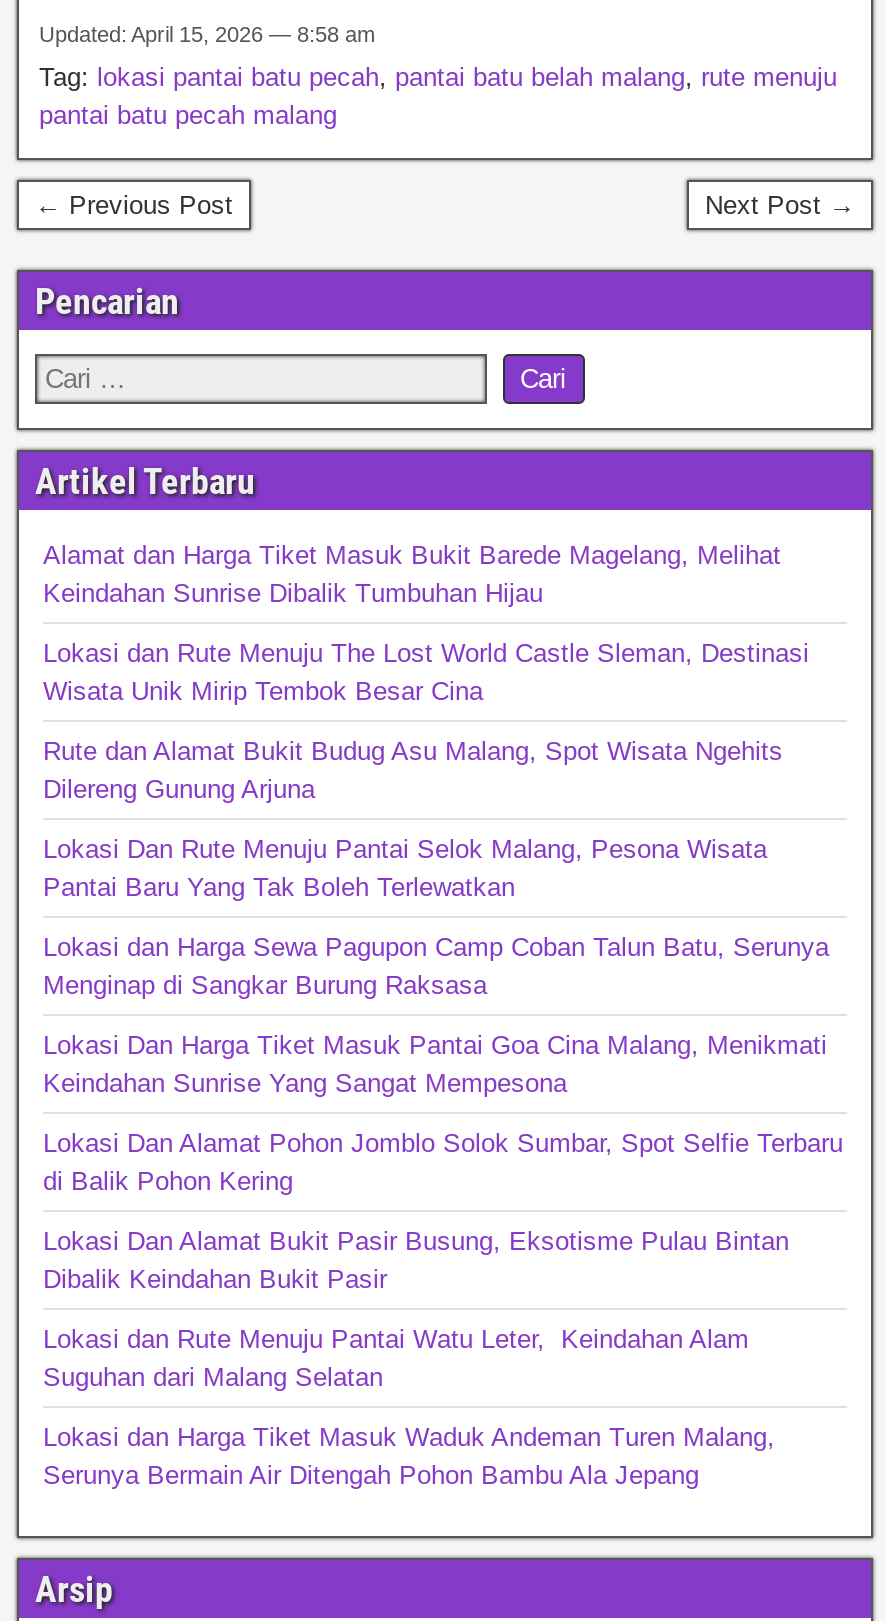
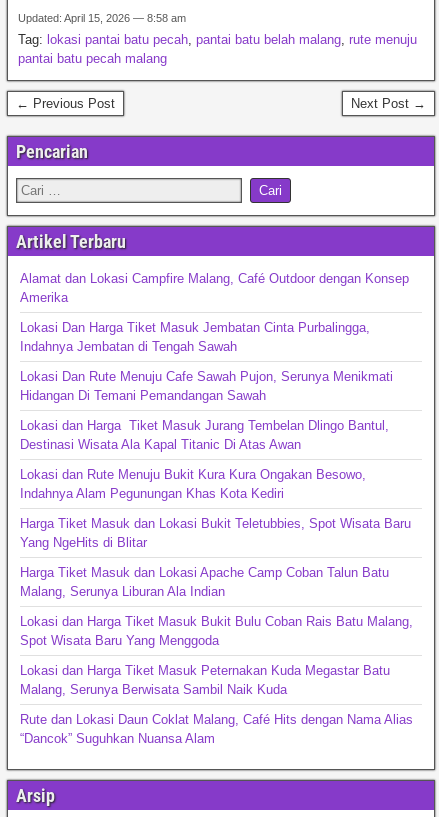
- Alamat dan Harga Tiket Masuk Bukit Barede Magelang, Melihat
- Keindahan Sunrise Dibalik Tumbuhan Hijau
+ Alamat dan Lokasi Campfire Malang, Café Outdoor dengan Konsep
+ Amerika

- Lokasi dan Rute Menuju The Lost World Castle Sleman, Destinasi
- Wisata Unik Mirip Tembok Besar Cina
+ Lokasi Dan Harga Tiket Masuk Jembatan Cinta Purbalingga,
+ Indahnya Jembatan di Tengah Sawah

- Rute dan Alamat Bukit Budug Asu Malang, Spot Wisata Ngehits
- Dilereng Gunung Arjuna
+ Lokasi Dan Rute Menuju Cafe Sawah Pujon, Serunya Menikmati
+ Hidangan Di Temani Pemandangan Sawah

- Lokasi Dan Rute Menuju Pantai Selok Malang, Pesona Wisata
- Pantai Baru Yang Tak Boleh Terlewatkan
+ Lokasi dan Harga Tiket Masuk Jurang Tembelan Dlingo Bantul,
+ Destinasi Wisata Ala Kapal Titanic Di Atas Awan

- Lokasi dan Harga Sewa Pagupon Camp Coban Talun Batu, Serunya
- Menginap di Sangkar Burung Raksasa
+ Lokasi dan Rute Menuju Bukit Kura Kura Ongakan Besowo,
+ Indahnya Alam Pegunungan Khas Kota Kediri

- Lokasi Dan Harga Tiket Masuk Pantai Goa Cina Malang, Menikmati
- Keindahan Sunrise Yang Sangat Mempesona
+ Harga Tiket Masuk dan Lokasi Bukit Teletubbies, Spot Wisata Baru
+ Yang NgeHits di Blitar

- Lokasi Dan Alamat Pohon Jomblo Solok Sumbar, Spot Selfie Terbaru
- di Balik Pohon Kering
+ Harga Tiket Masuk dan Lokasi Apache Camp Coban Talun Batu
+ Malang, Serunya Liburan Ala Indian

- Lokasi Dan Alamat Bukit Pasir Busung, Eksotisme Pulau Bintan
- Dibalik Keindahan Bukit Pasir
+ Lokasi dan Harga Tiket Masuk Bukit Bulu Coban Rais Batu Malang,
+ Spot Wisata Baru Yang Menggoda

- Lokasi dan Rute Menuju Pantai Watu Leter, Keindahan Alam
- Suguhan dari Malang Selatan
+ Lokasi dan Harga Tiket Masuk Peternakan Kuda Megastar Batu
+ Malang, Serunya Berwisata Sambil Naik Kuda

- Lokasi dan Harga Tiket Masuk Waduk Andeman Turen Malang,
- Serunya Bermain Air Ditengah Pohon Bambu Ala Jepang
+ Rute dan Lokasi Daun Coklat Malang, Café Hits dengan Nama Alias
+ “Dancok” Suguhkan Nuansa Alam
